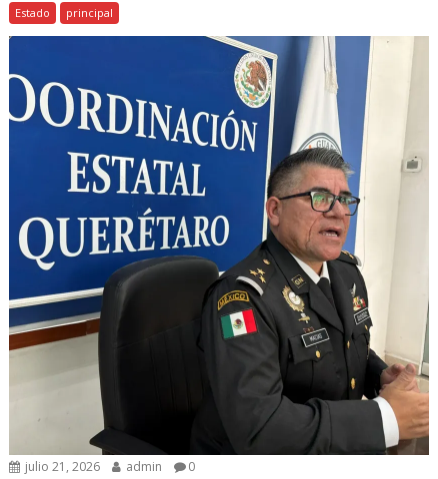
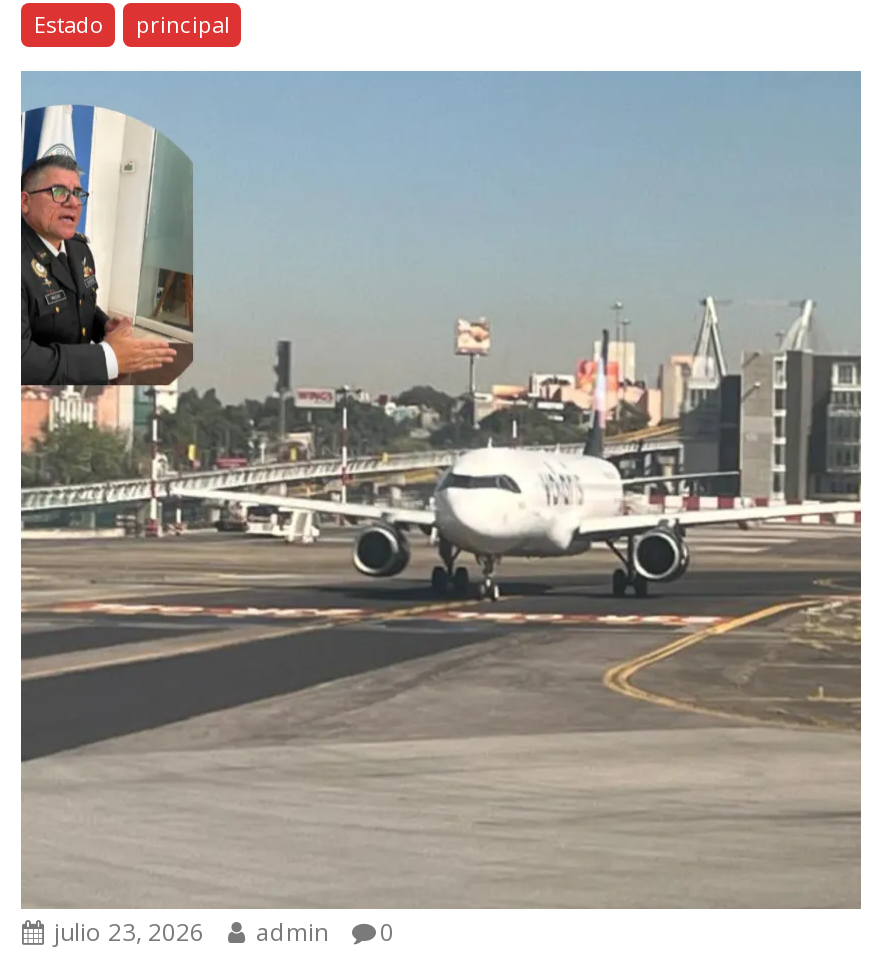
- [image]
- julio 21, 2026 admin 0
+ [image]
+ julio 23, 2026 admin 0
